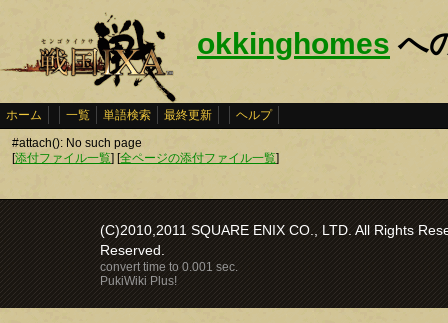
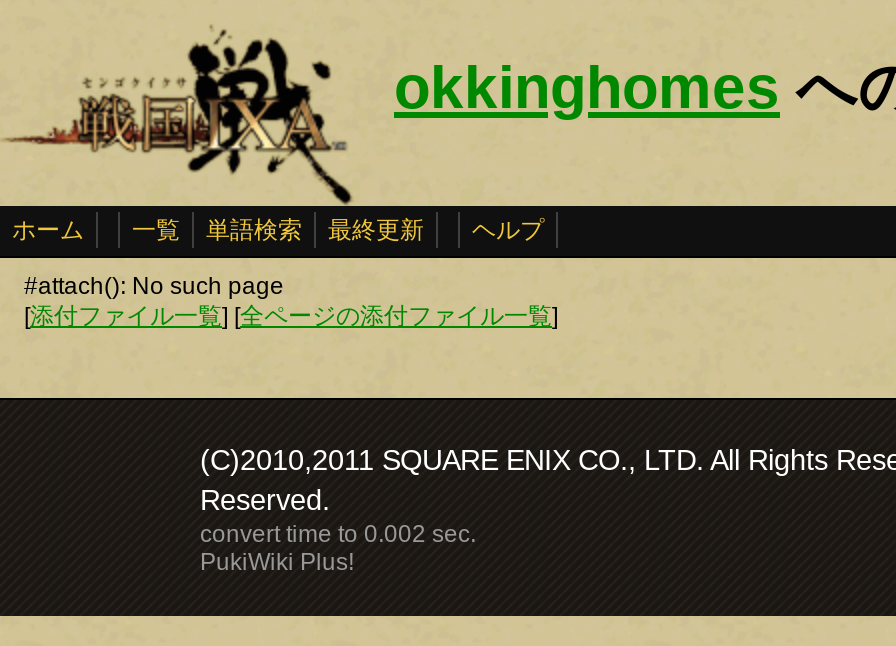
- convert time to 0.001 sec.
+ convert time to 0.002 sec.
